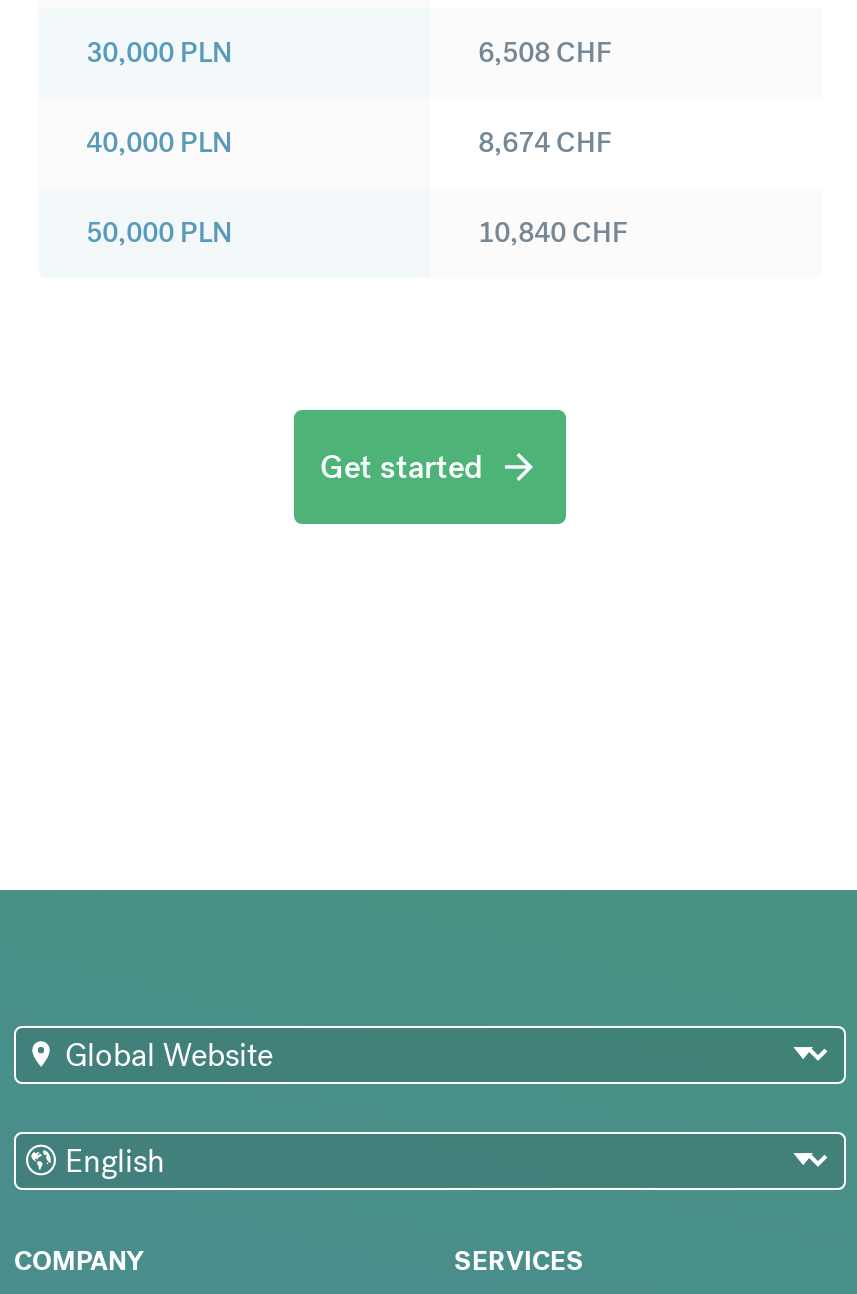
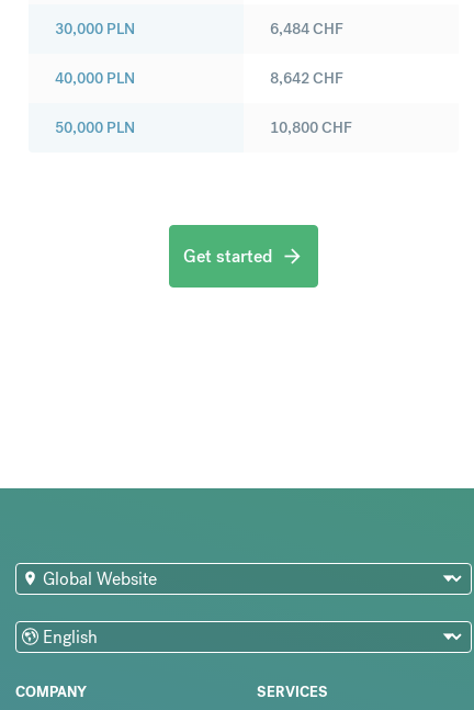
- 6,508 CHF
+ 6,484 CHF

- 8,674 CHF
+ 8,642 CHF

- 10,840 CHF
+ 10,800 CHF
